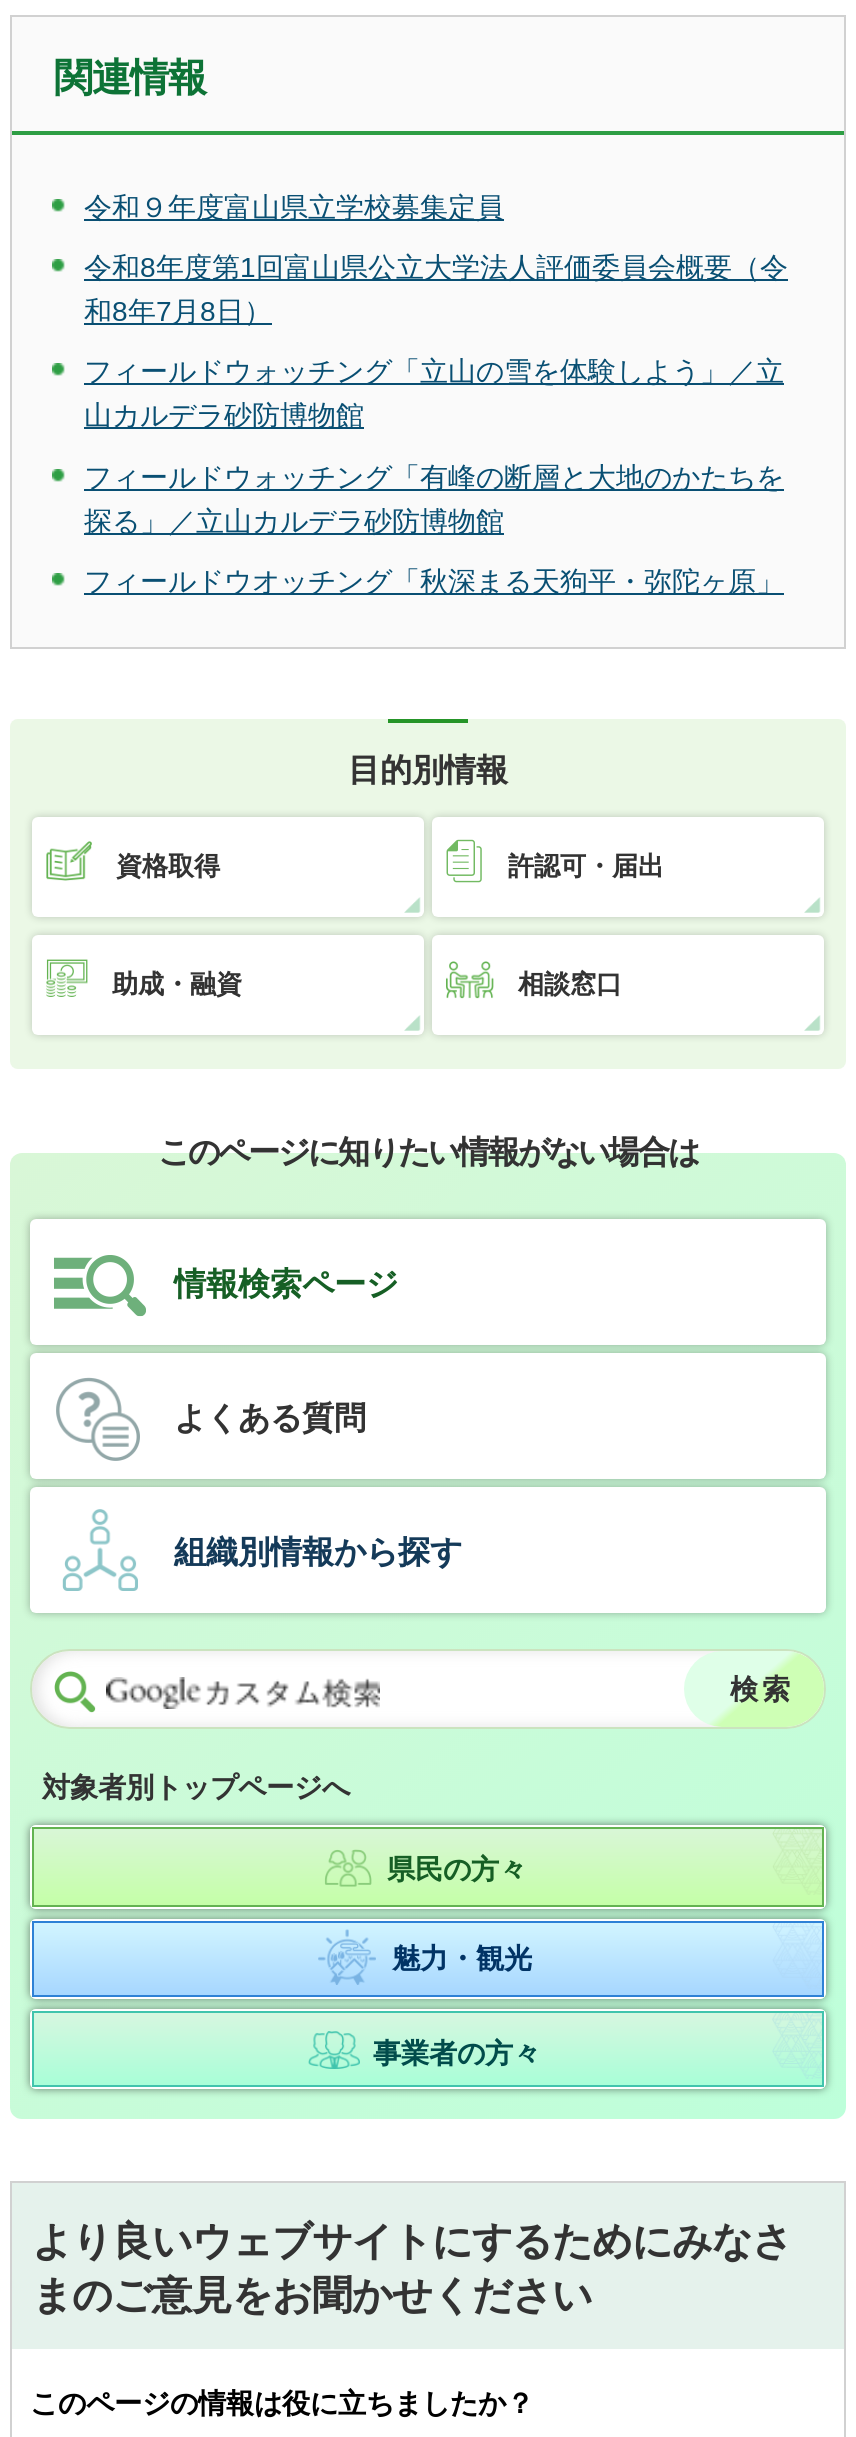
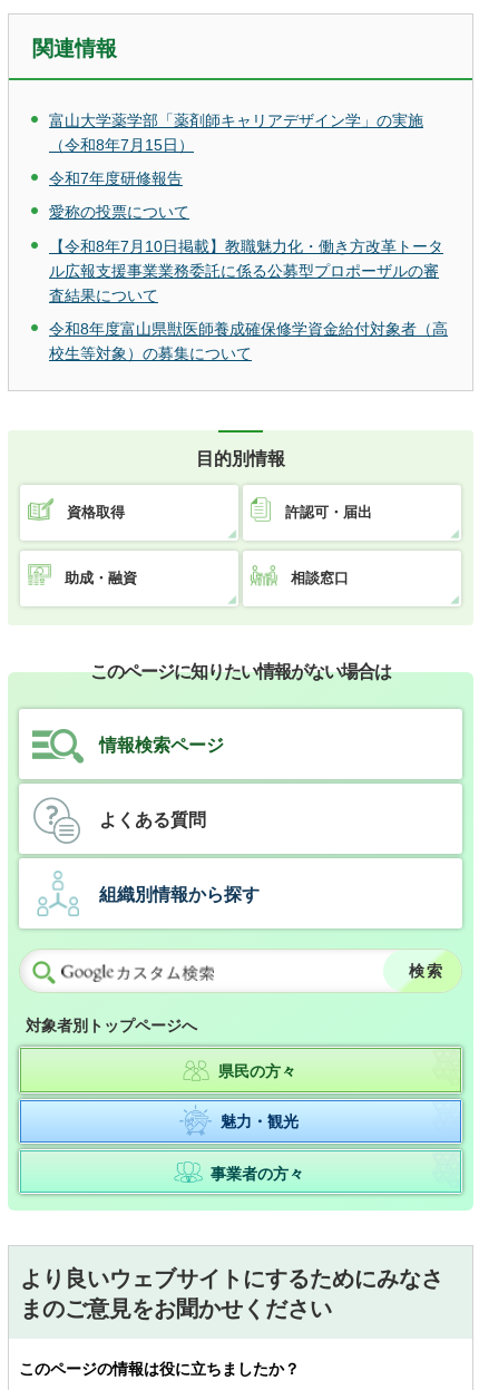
- 令和９年度富山県立学校募集定員
+ 富山大学薬学部「薬剤師キャリアデザイン学」の実施
+ （令和8年7月15日）

- 令和8年度第1回富山県公立大学法人評価委員会概要（令
- 和8年7月8日）
+ 令和7年度研修報告

- フィールドウォッチング「立山の雪を体験しよう」／立
- 山カルデラ砂防博物館
+ 愛称の投票について

- フィールドウォッチング「有峰の断層と大地のかたちを
- 探る」／立山カルデラ砂防博物館
+ 【令和8年7月10日掲載】教職魅力化・働き方改革トータ
+ ル広報支援事業業務委託に係る公募型プロポーザルの審
+ 査結果について

- フィールドウオッチング「秋深まる天狗平・弥陀ヶ原」
+ 令和8年度富山県獣医師養成確保修学資金給付対象者（高
+ 校生等対象）の募集について
